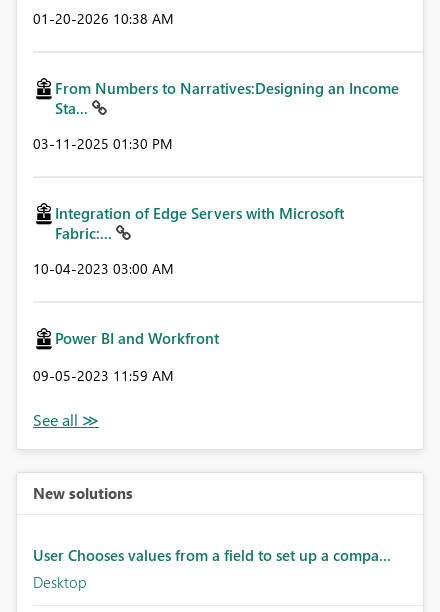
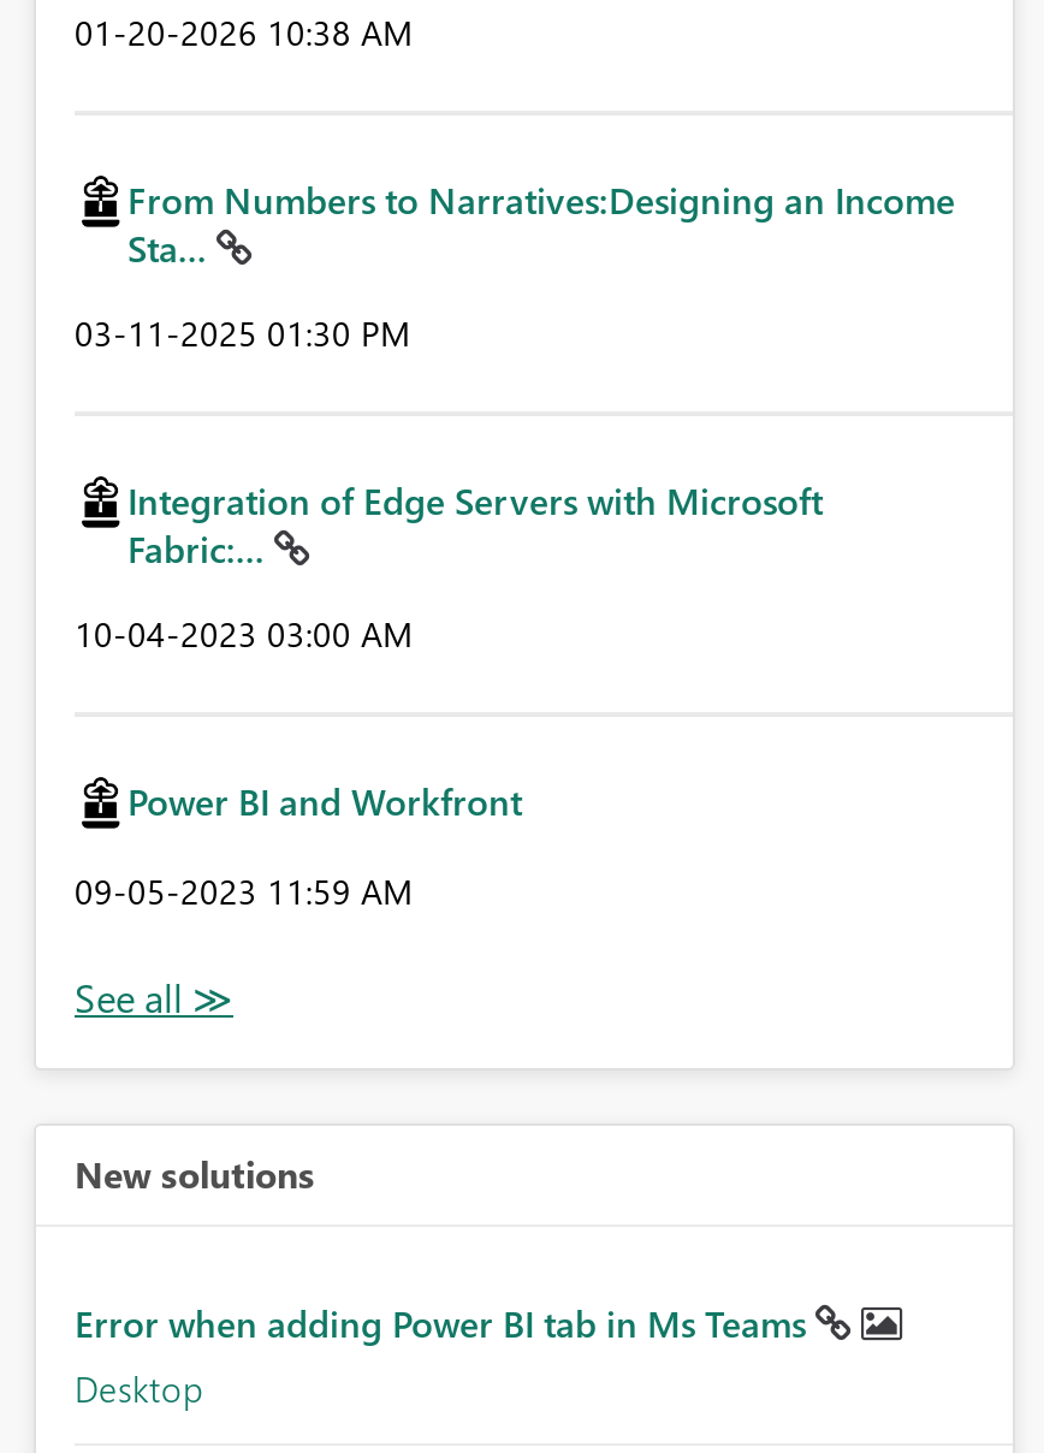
- User Chooses values from a field to set up a compa...
+ Error when adding Power BI tab in Ms Teams
